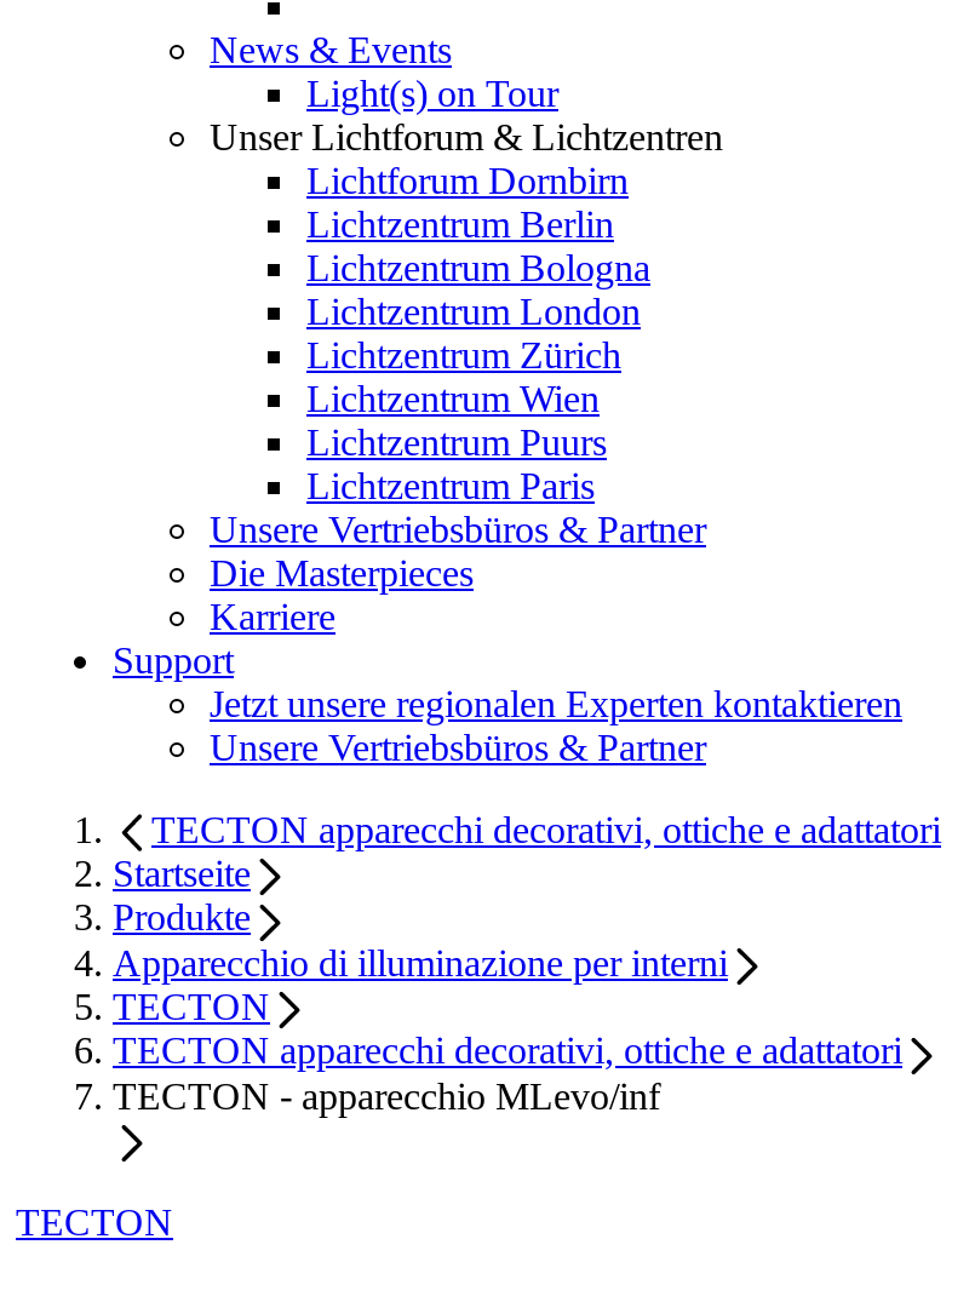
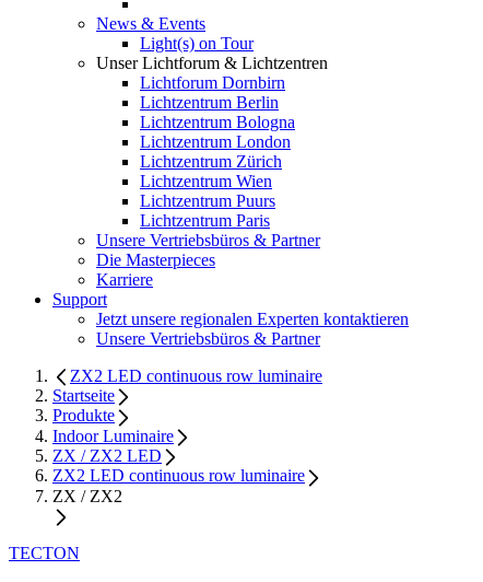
- TECTON apparecchi decorativi, ottiche e adattatori
+ ZX2 LED continuous row luminaire

- Apparecchio di illuminazione per interni
- TECTON
- TECTON apparecchi decorativi, ottiche e adattatori
- TECTON - apparecchio MLevo/inf
+ Indoor Luminaire
+ ZX / ZX2 LED
+ ZX2 LED continuous row luminaire
+ ZX / ZX2
